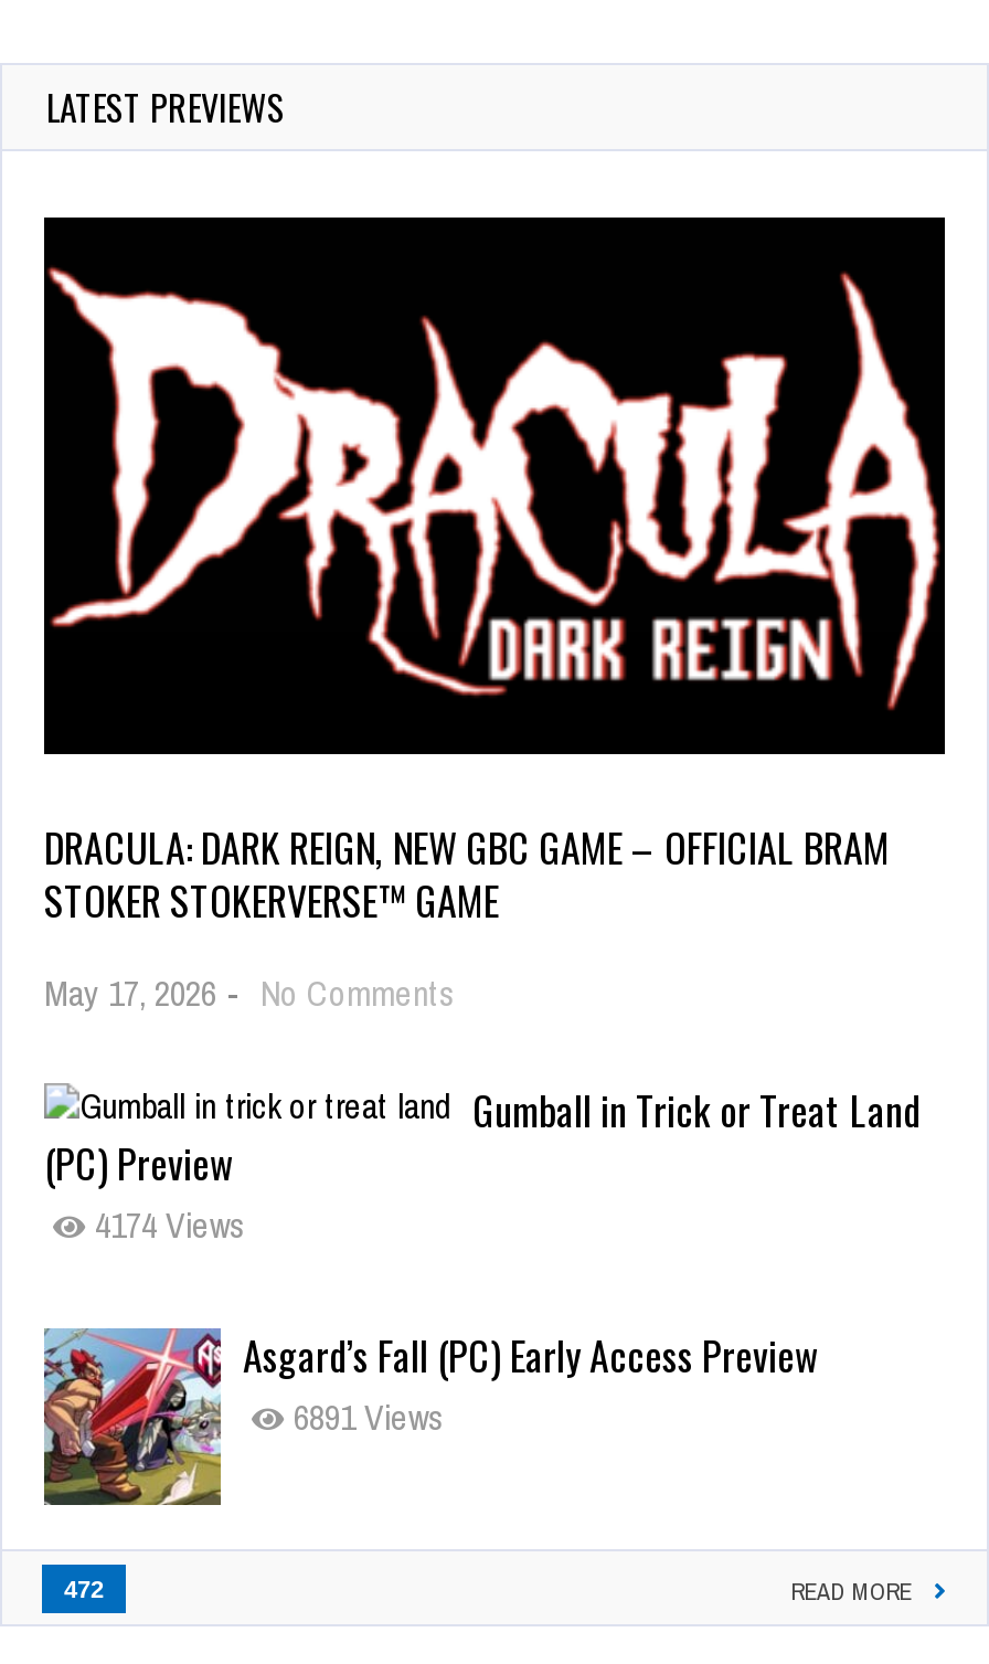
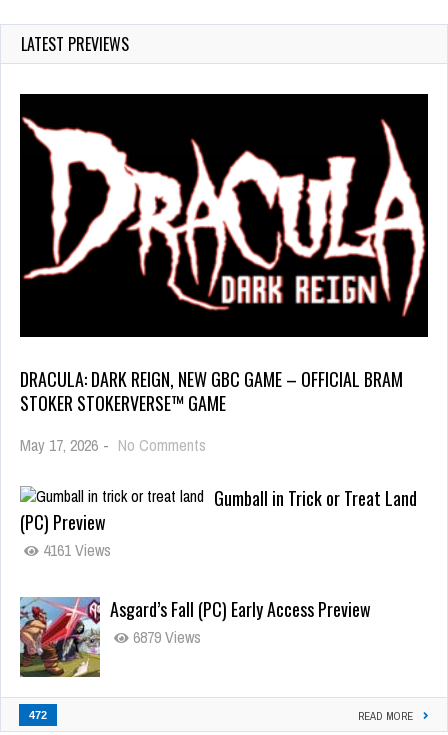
- 4174 Views
+ 4161 Views

- 6891 Views
+ 6879 Views
